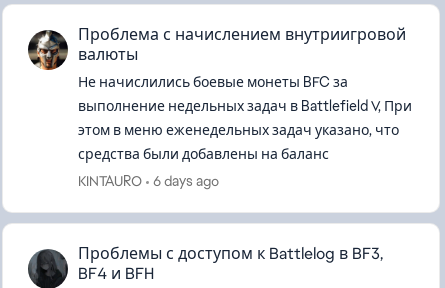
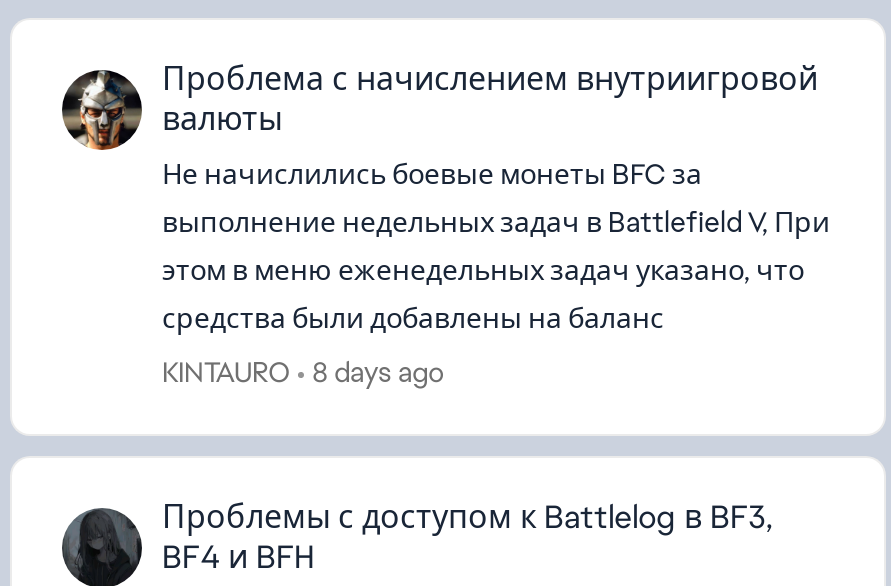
- KINTAURO 6 days ago
+ KINTAURO 8 days ago
